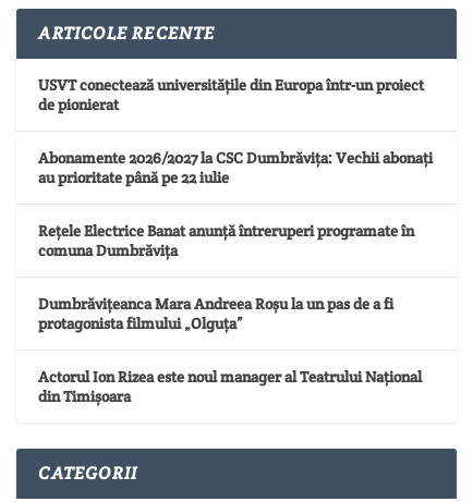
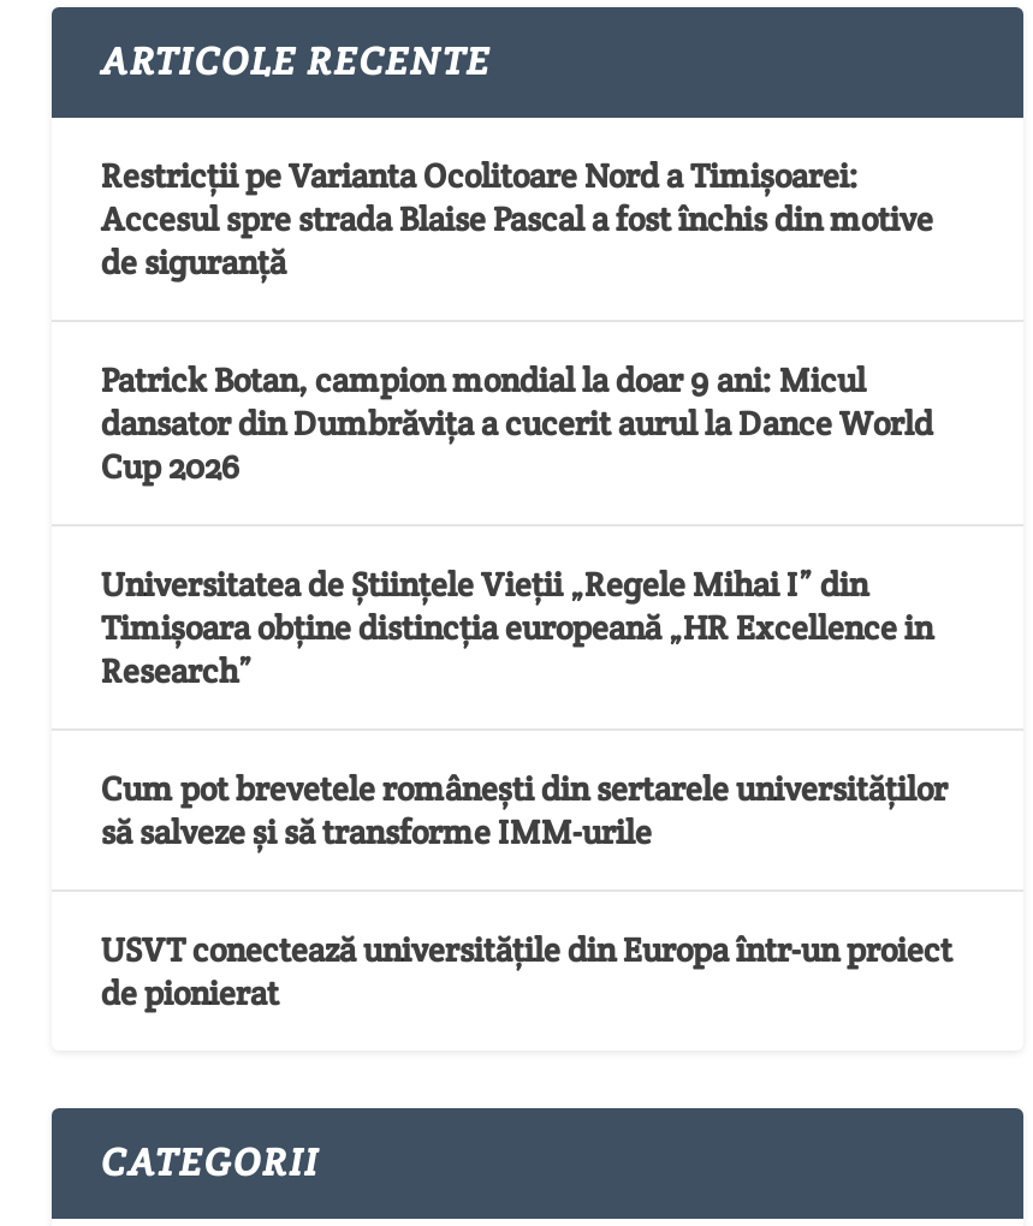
+ Restricții pe Varianta Ocolitoare Nord a Timișoarei:
+ Accesul spre strada Blaise Pascal a fost închis din motive
+ de siguranță
+ Patrick Botan, campion mondial la doar 9 ani: Micul
+ dansator din Dumbrăvița a cucerit aurul la Dance World
+ Cup 2026
+ Universitatea de Științele Vieții „Regele Mihai I” din
+ Timișoara obține distincția europeană „HR Excellence in
+ Research”
+ Cum pot brevetele românești din sertarele universităților
+ să salveze și să transforme IMM-urile

moved down: USVT conectează universitățile din Europa într-un proiect | de pionierat

- Abonamente 2026/2027 la CSC Dumbrăvița: Vechii abonați
- au prioritate până pe 22 iulie
- Rețele Electrice Banat anunță întreruperi programate în
- comuna Dumbrăvița
- Dumbrăvițeanca Mara Andreea Roșu la un pas de a fi
- protagonista filmului „Olguța”
- Actorul Ion Rizea este noul manager al Teatrului Național
- din Timișoara
